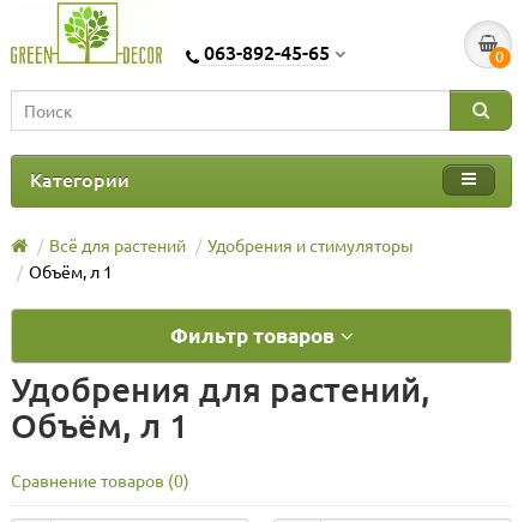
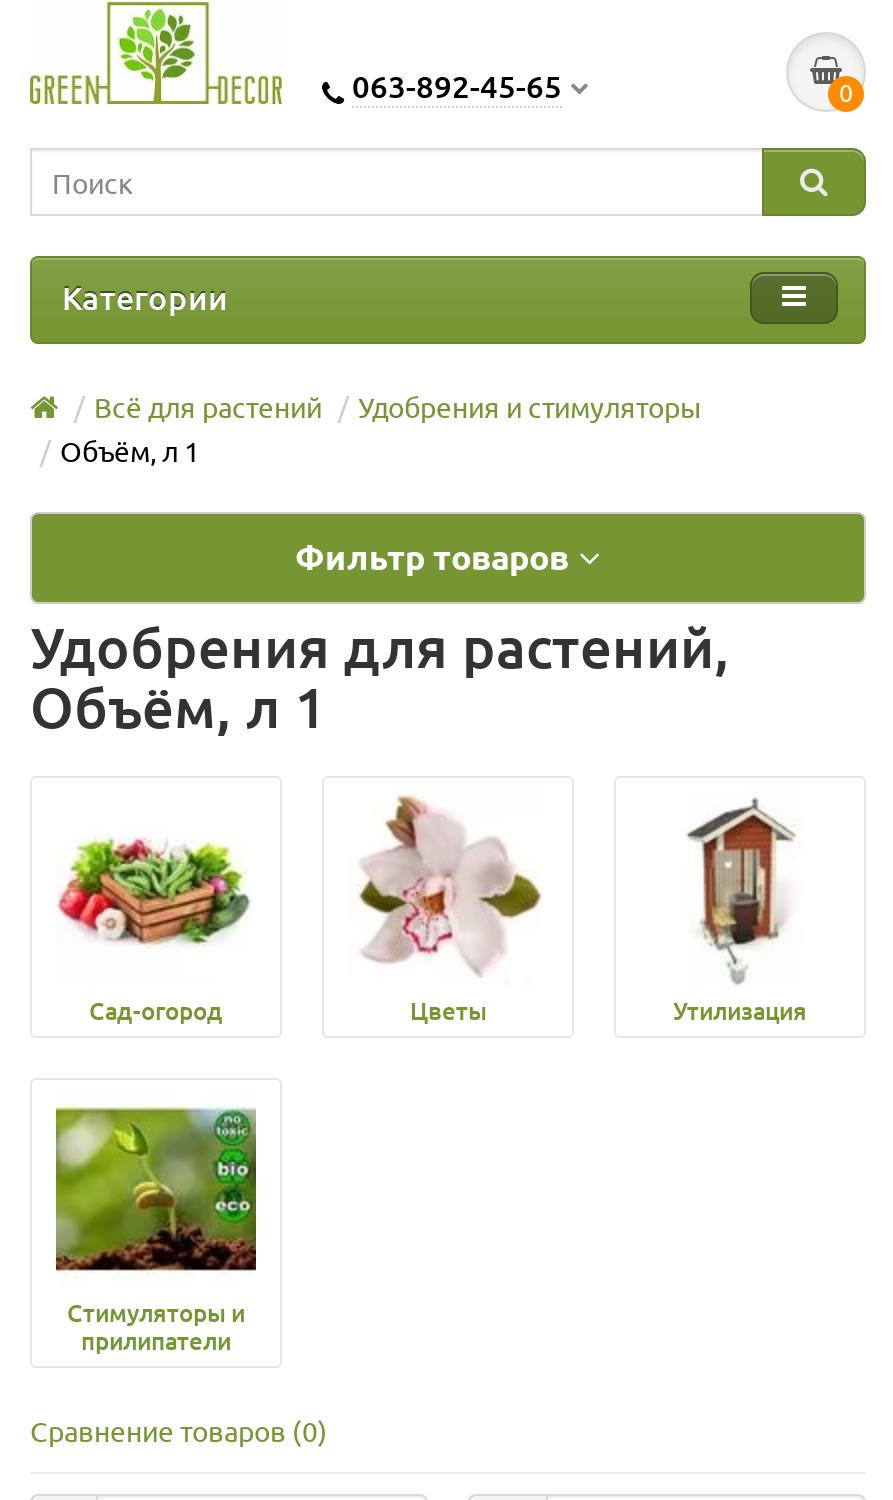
+ [image]
+ Стимуляторы и
+ прилипатели

+ [image]

+ [image]
+ Сад-огород
+ Цветы
+ Утилизация

+ [image]
